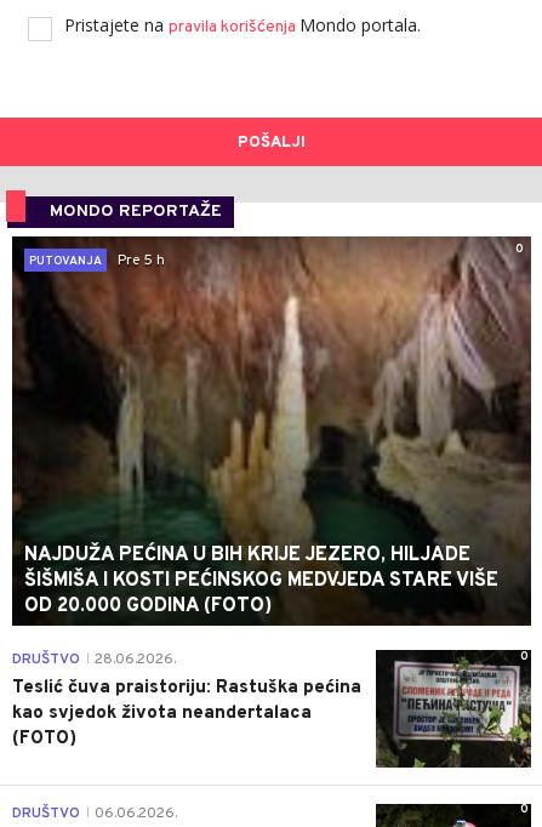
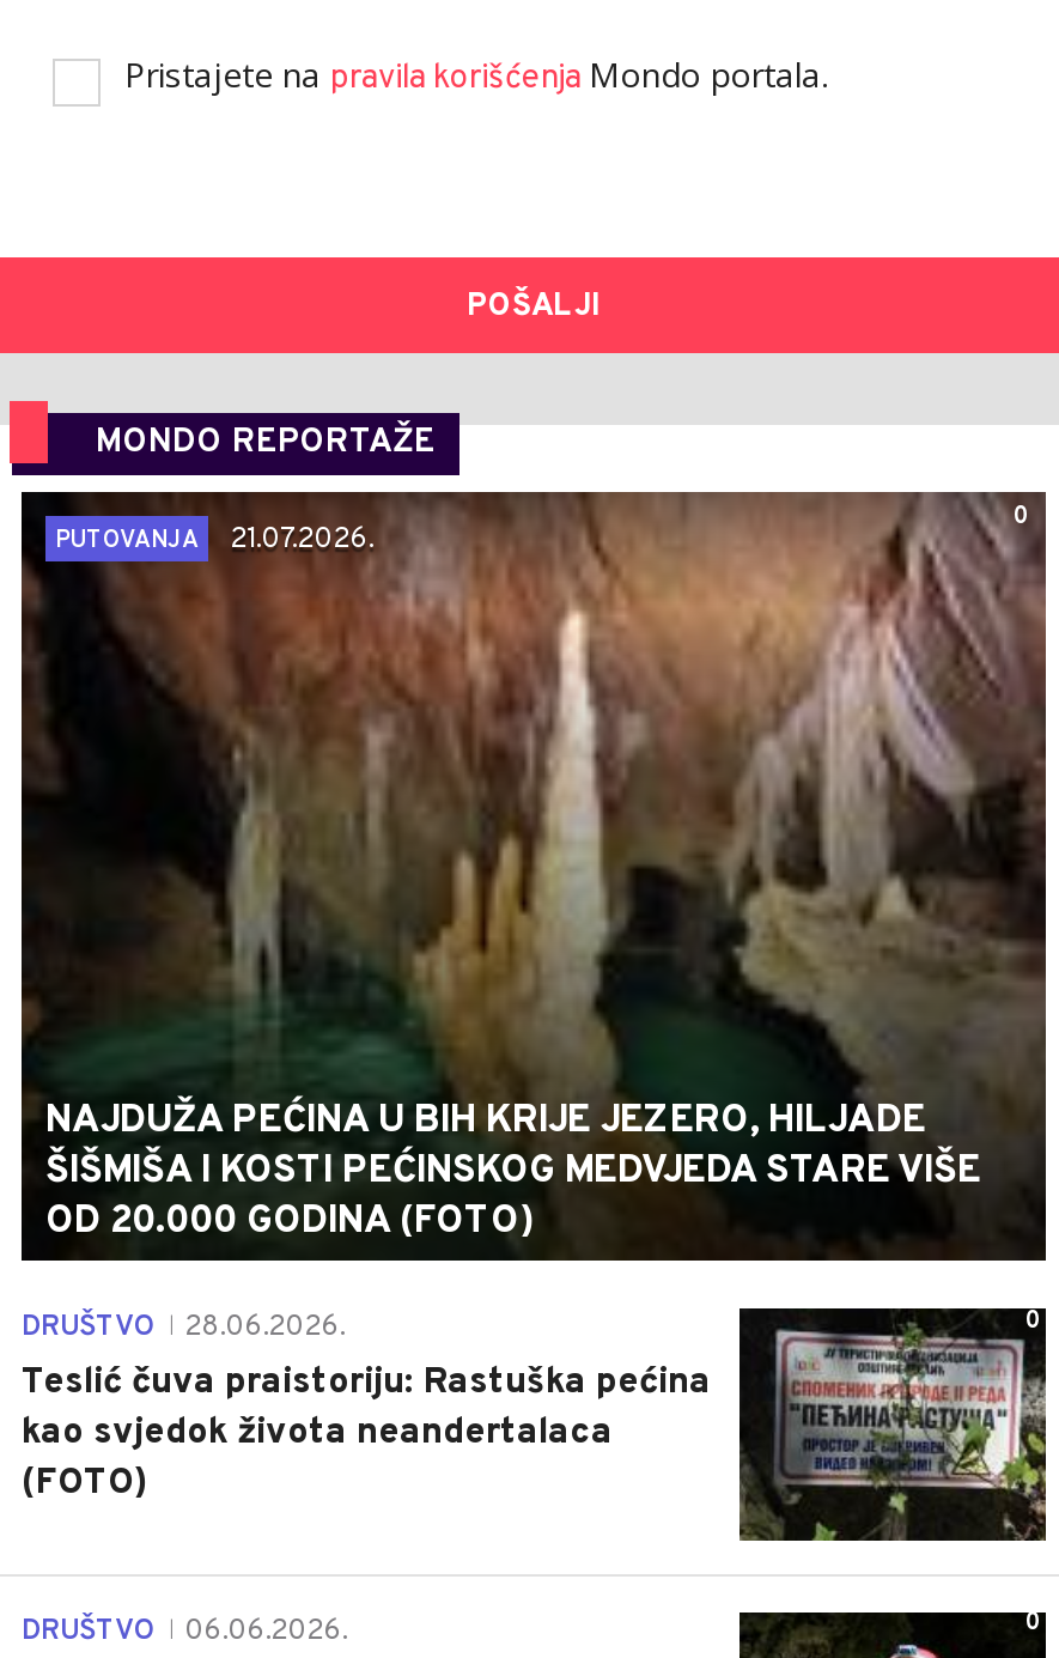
- PUTOVANJA Pre 5 h
+ PUTOVANJA 21.07.2026.
